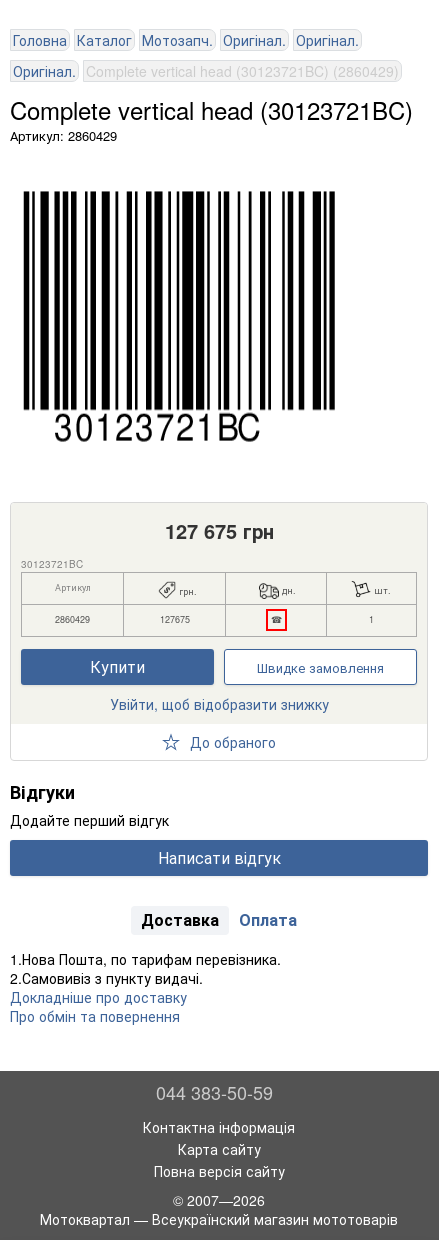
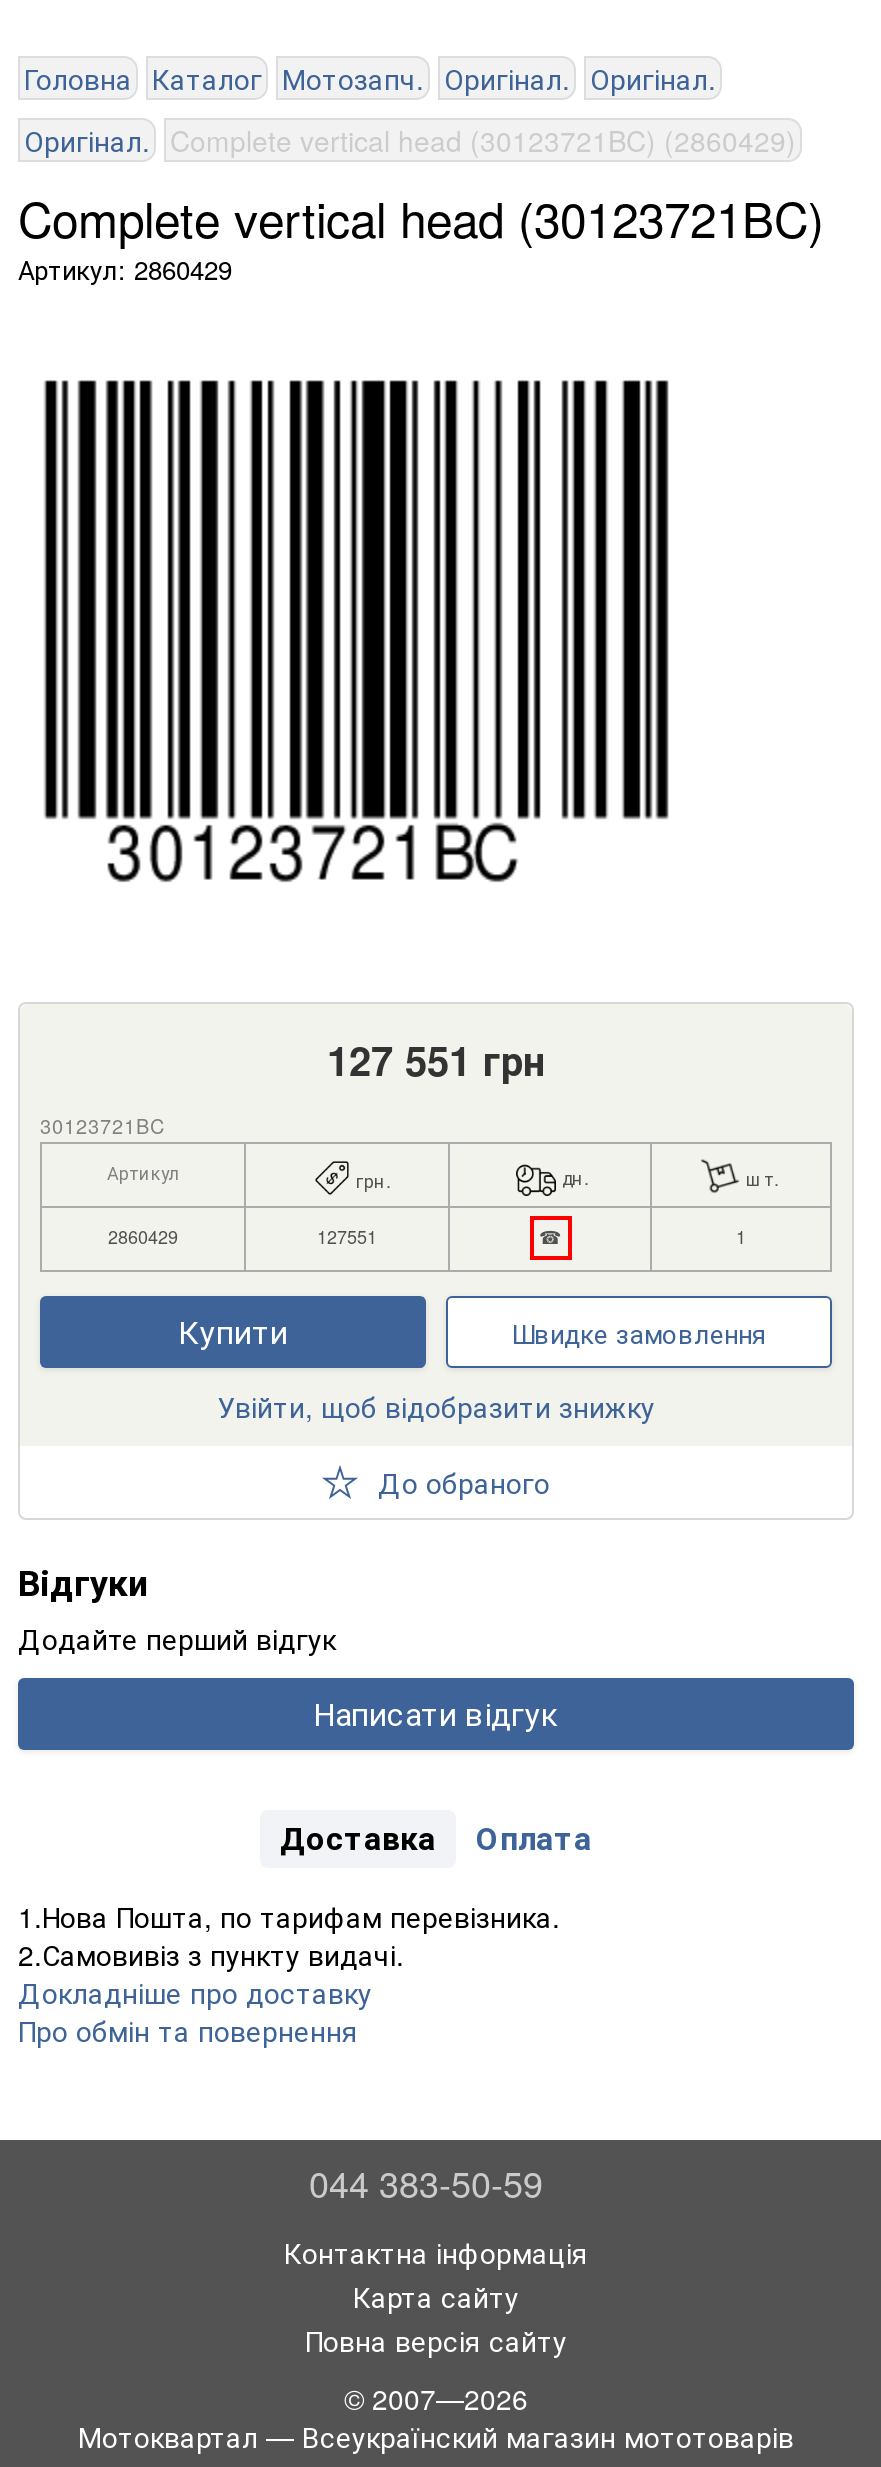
- 127 675 грн
+ 127 551 грн

- 127675
+ 127551
